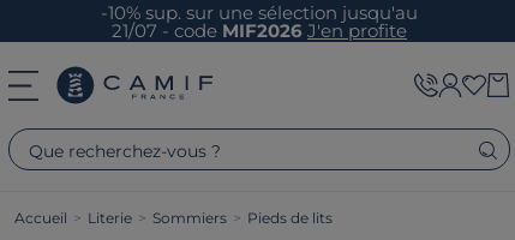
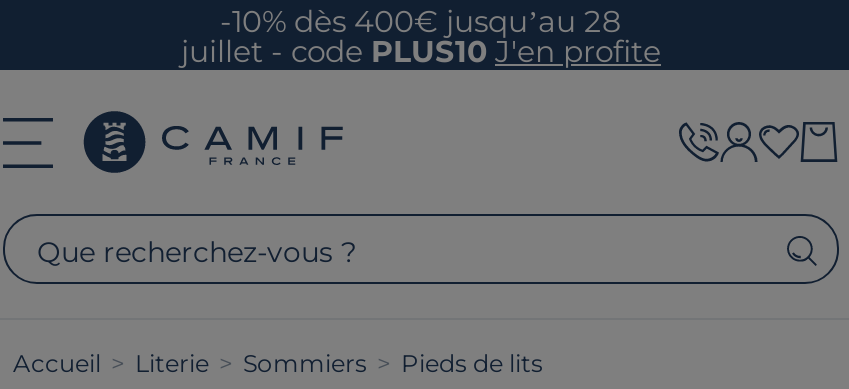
- -10% sup. sur une sélection jusqu'au
- 21/07 - codeMIF2026 J'en profite
+ -10% dès 400€ jusqu’au 28
+ juillet - codePLUS10 J'en profite
